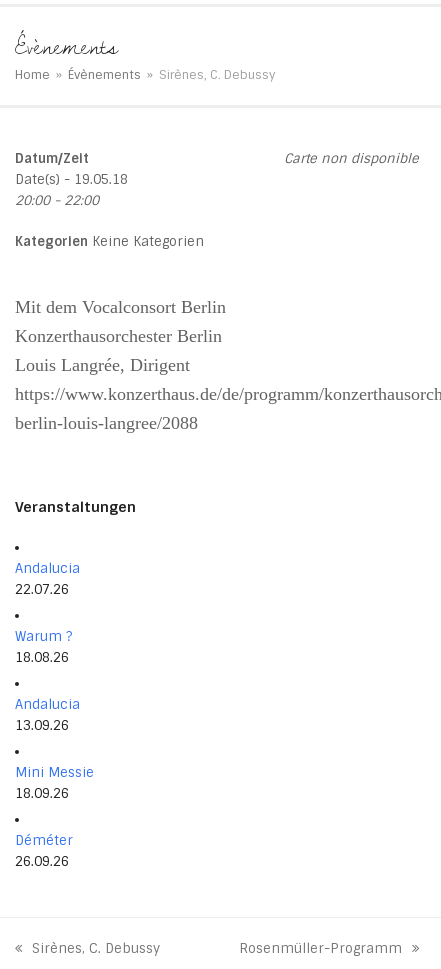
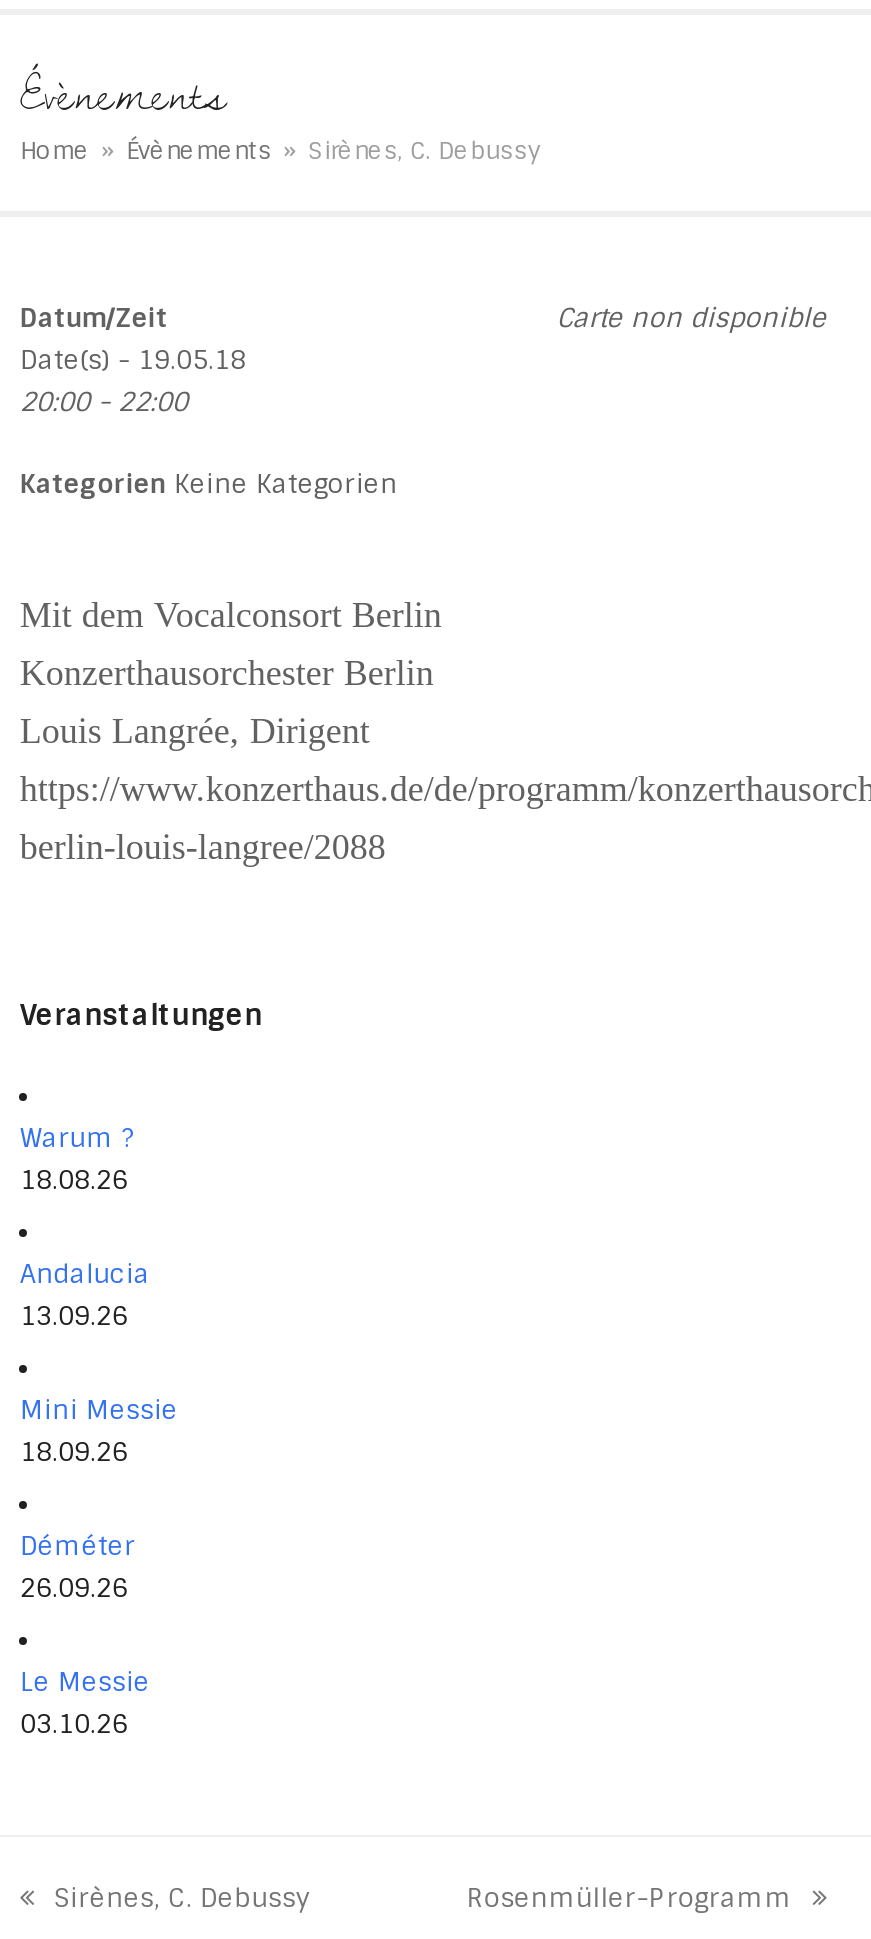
- Andalucia
- 22.07.26

moved up: Warum ? | 18.08.26 | Andalucia | 13.09.26 | Mini Messie | 18.09.26 | Déméter | 26.09.26

+ Le Messie
+ 03.10.26
